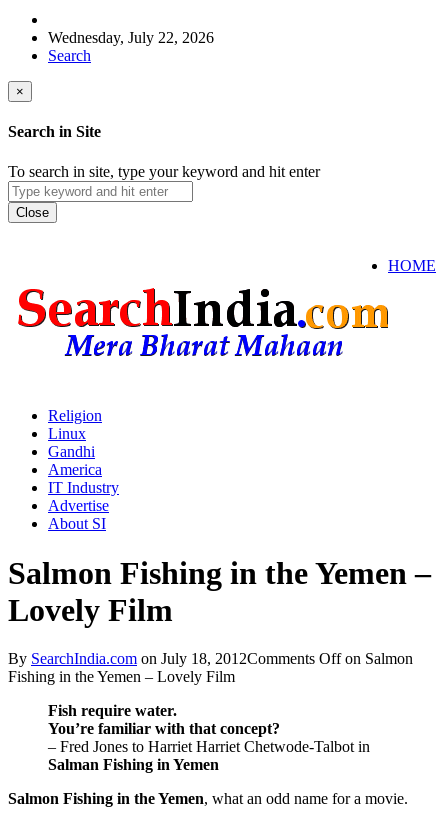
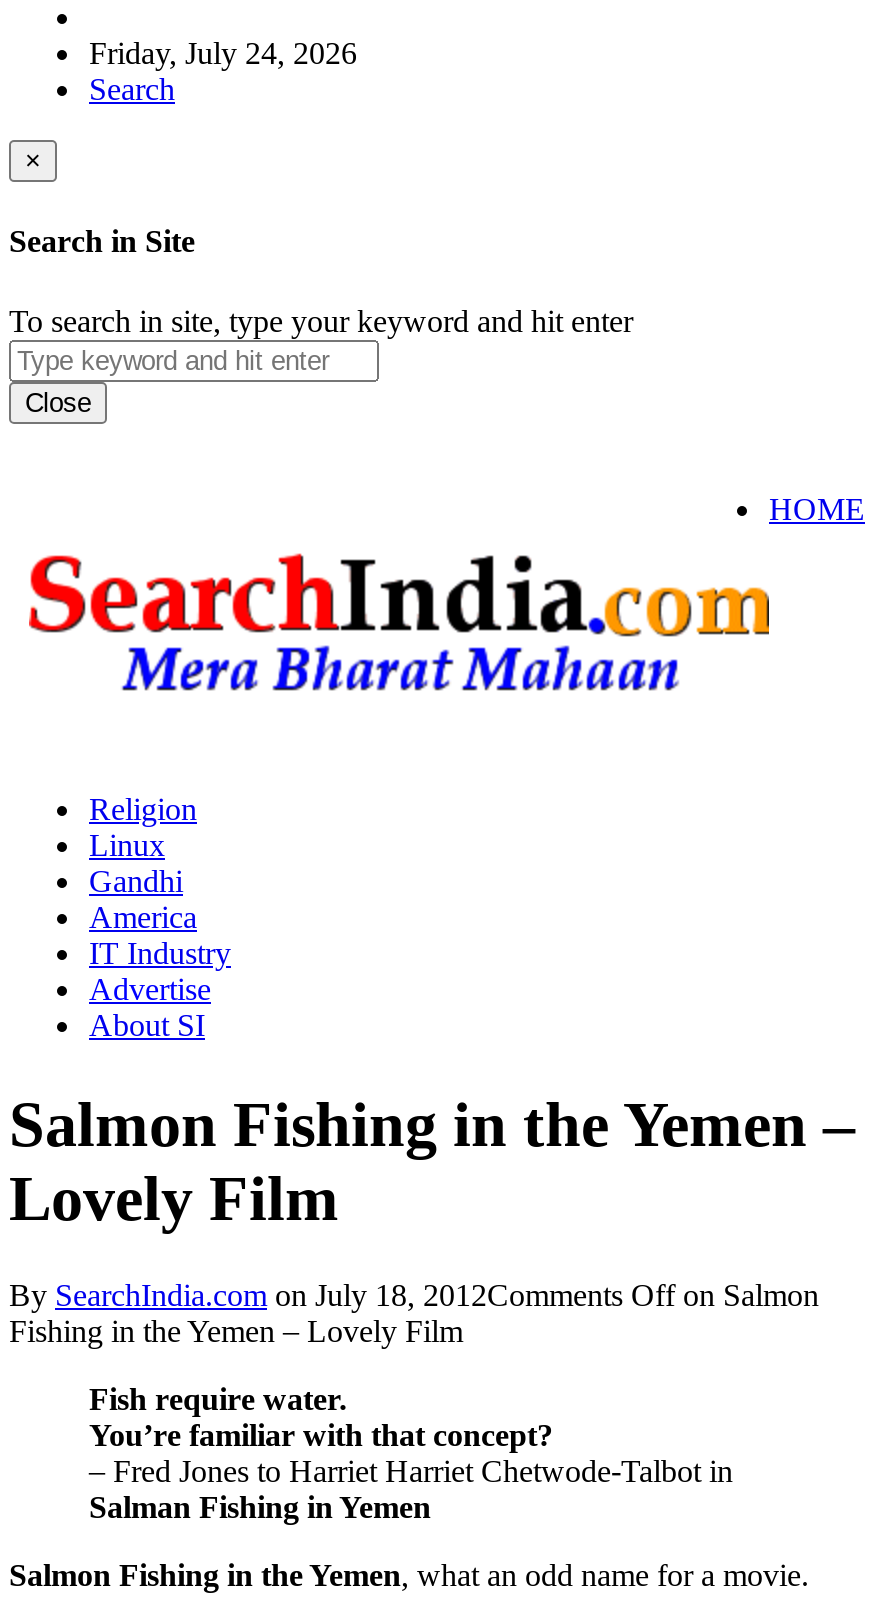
- Wednesday, July 22, 2026
+ Friday, July 24, 2026
